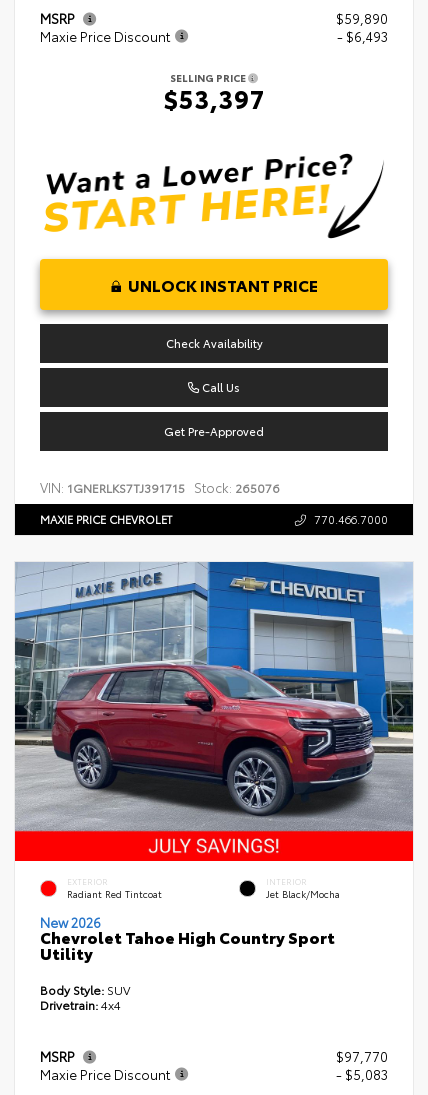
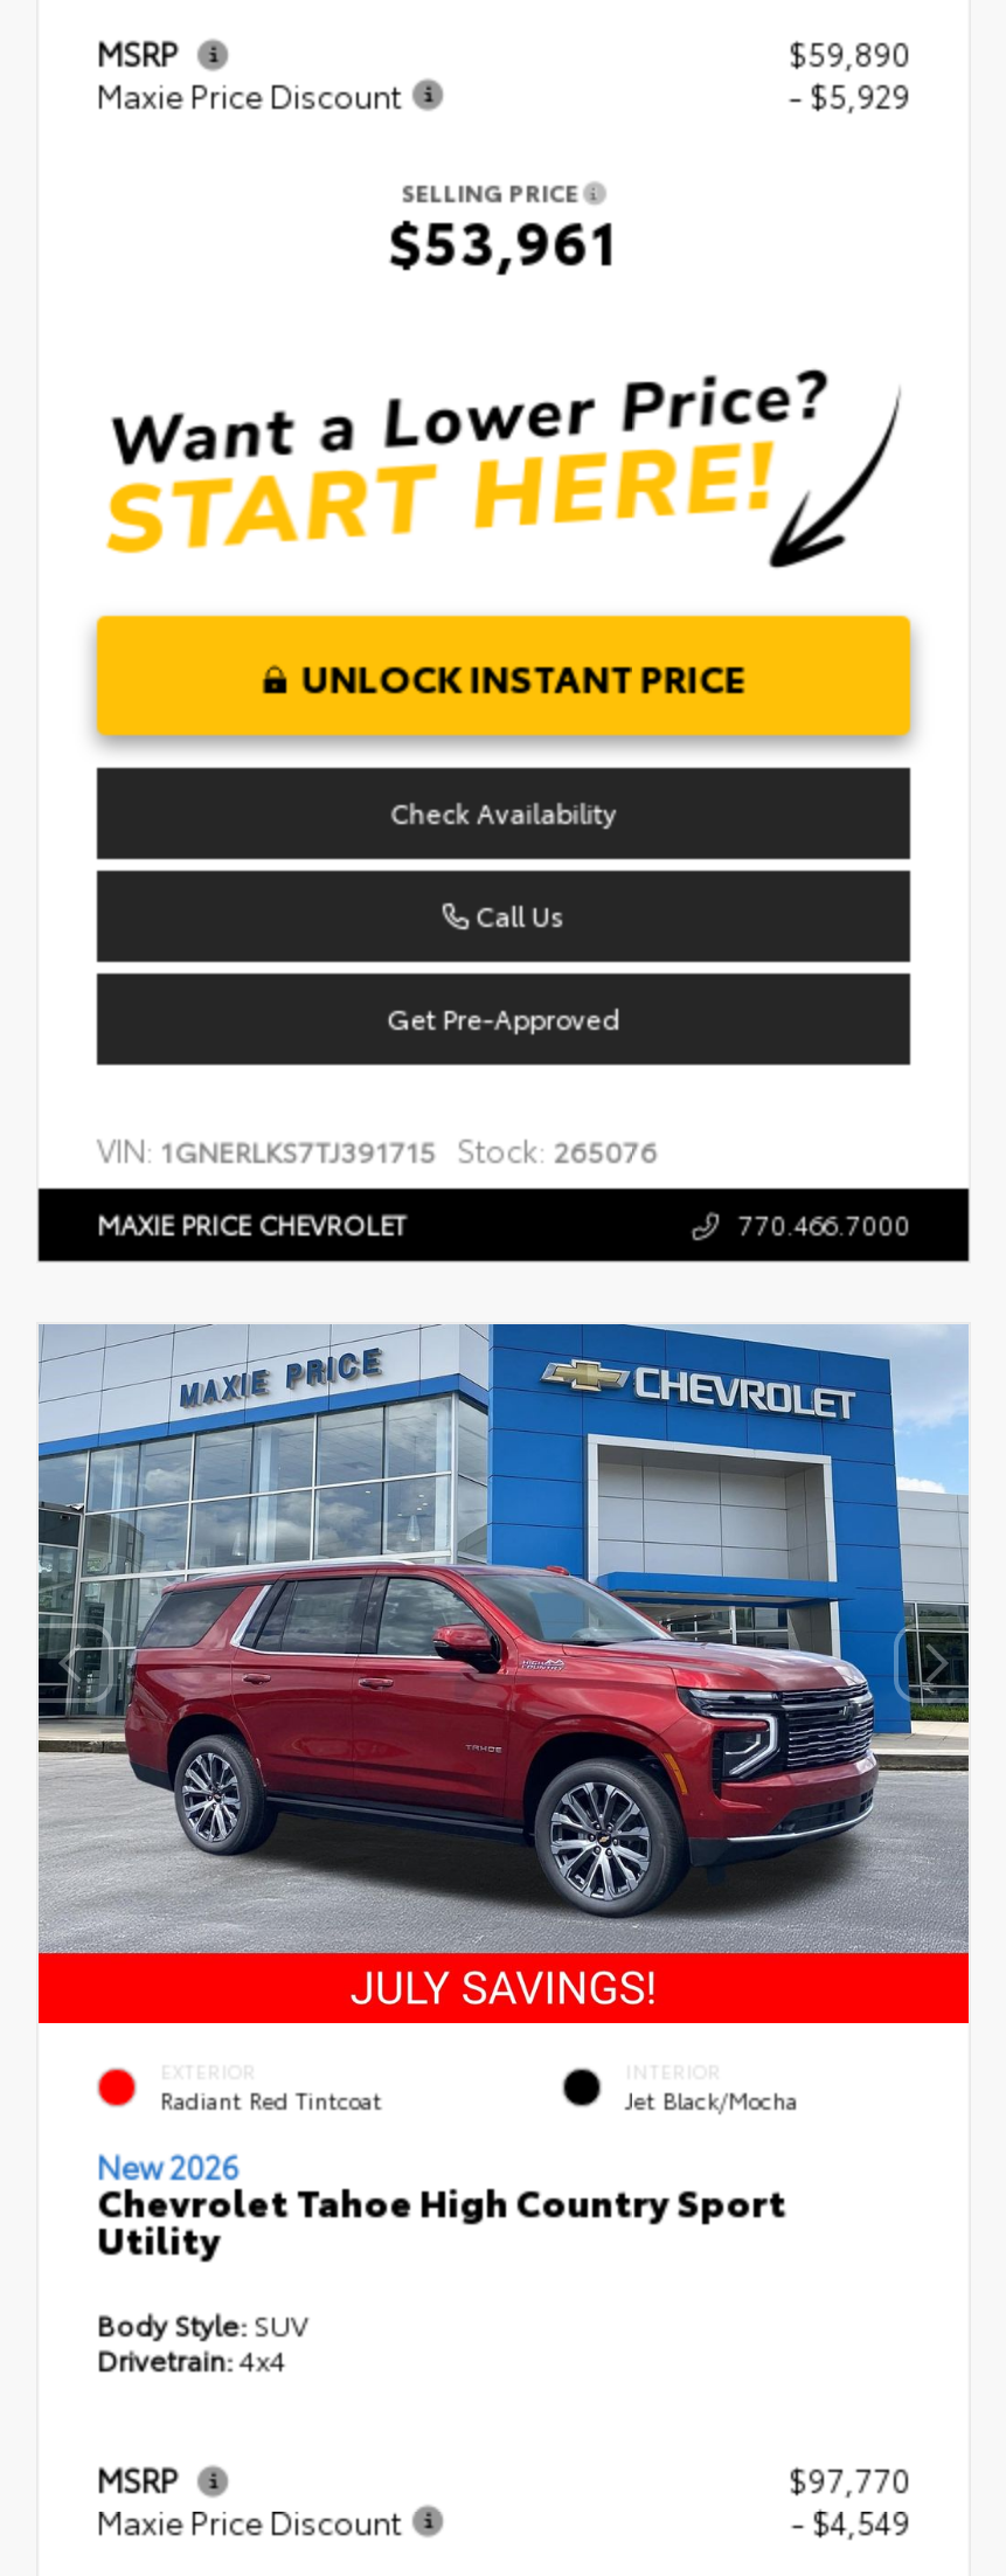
- - $6,493
+ - $5,929

- $53,397
+ $53,961

- - $5,083
+ - $4,549
